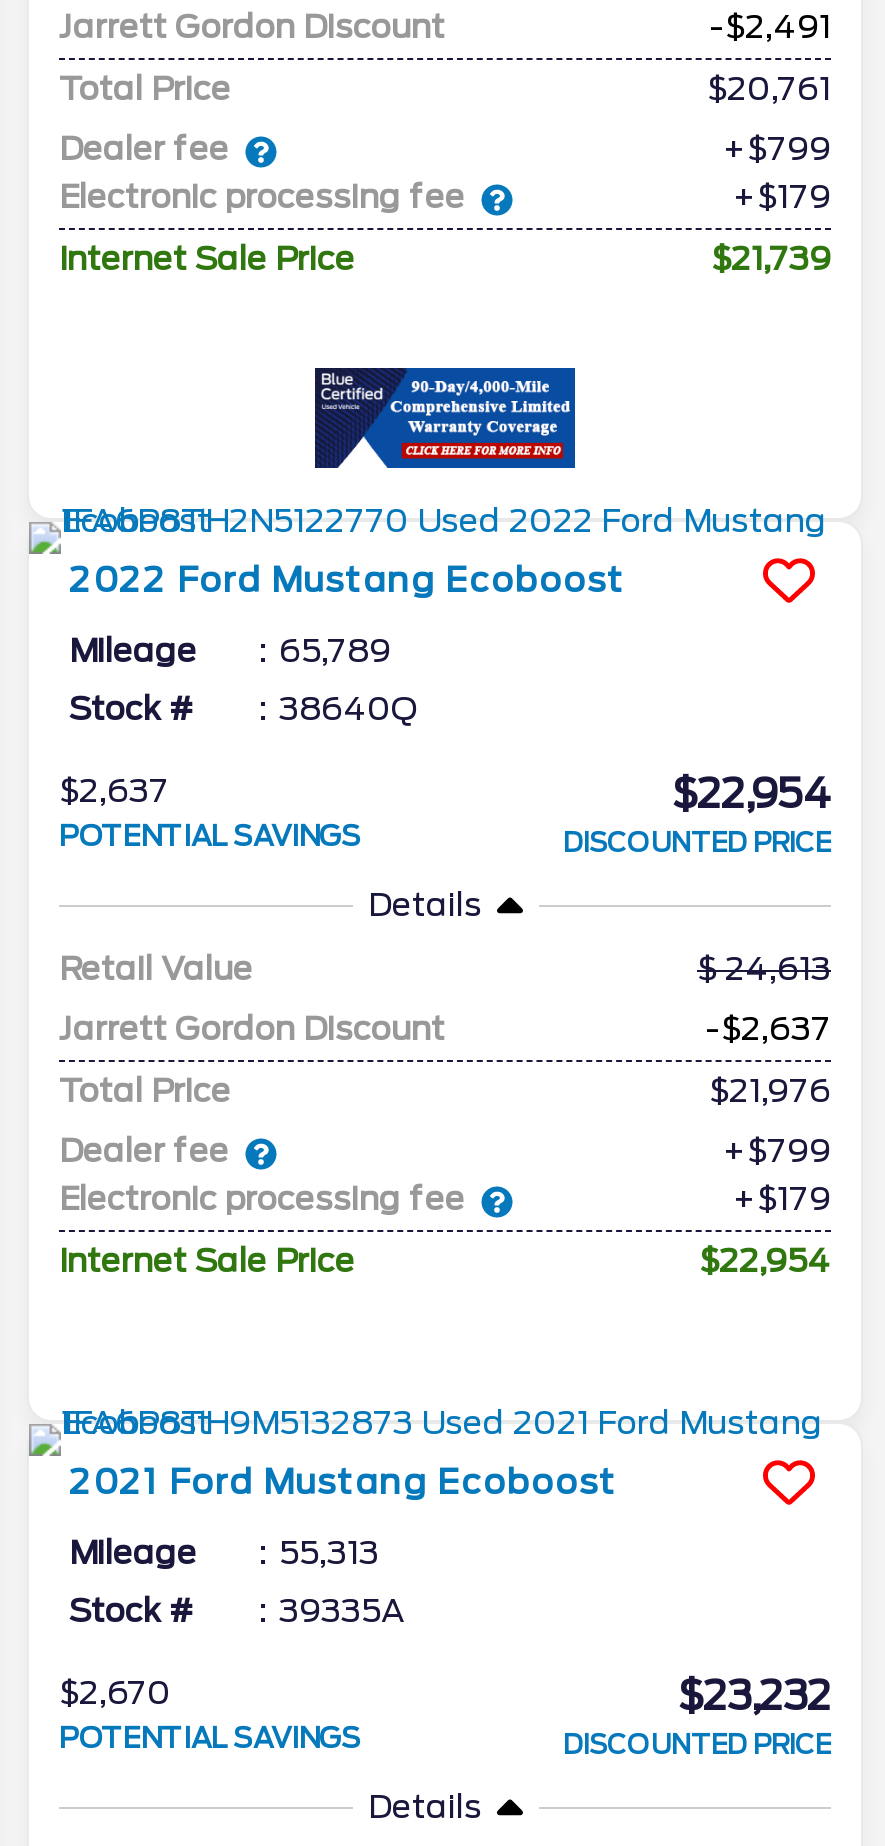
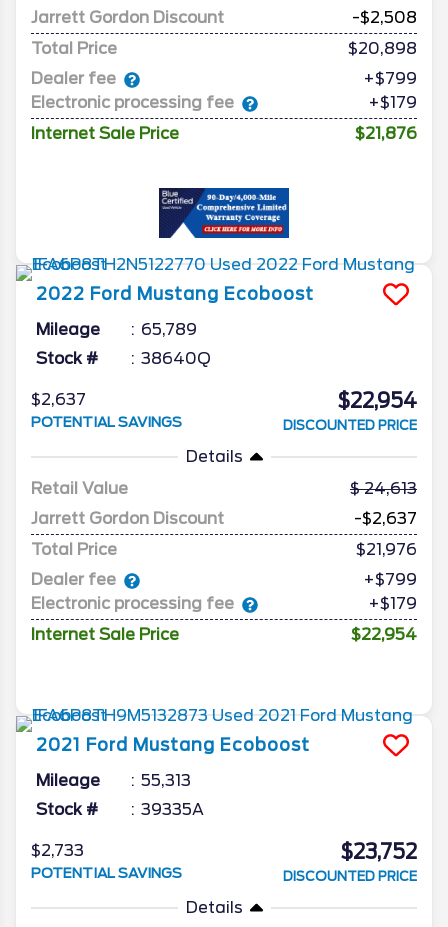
- -$2,491
+ -$2,508

- $20,761
+ $20,898

- $21,739
+ $21,876

- $2,670
+ $2,733

- $23,232
+ $23,752
